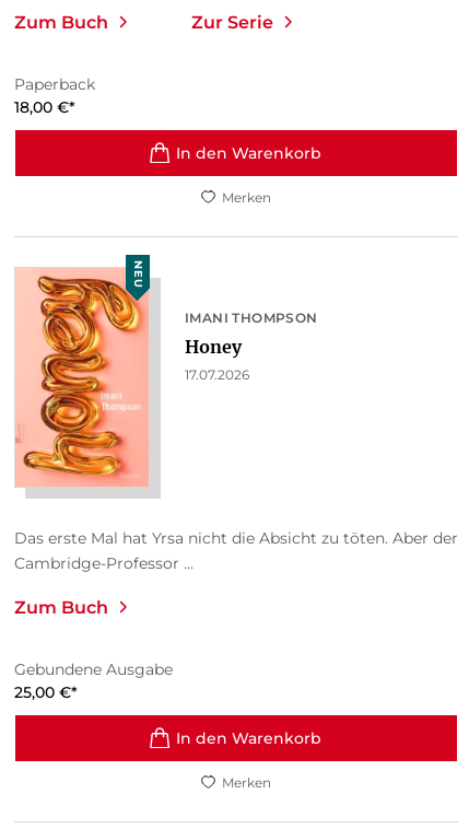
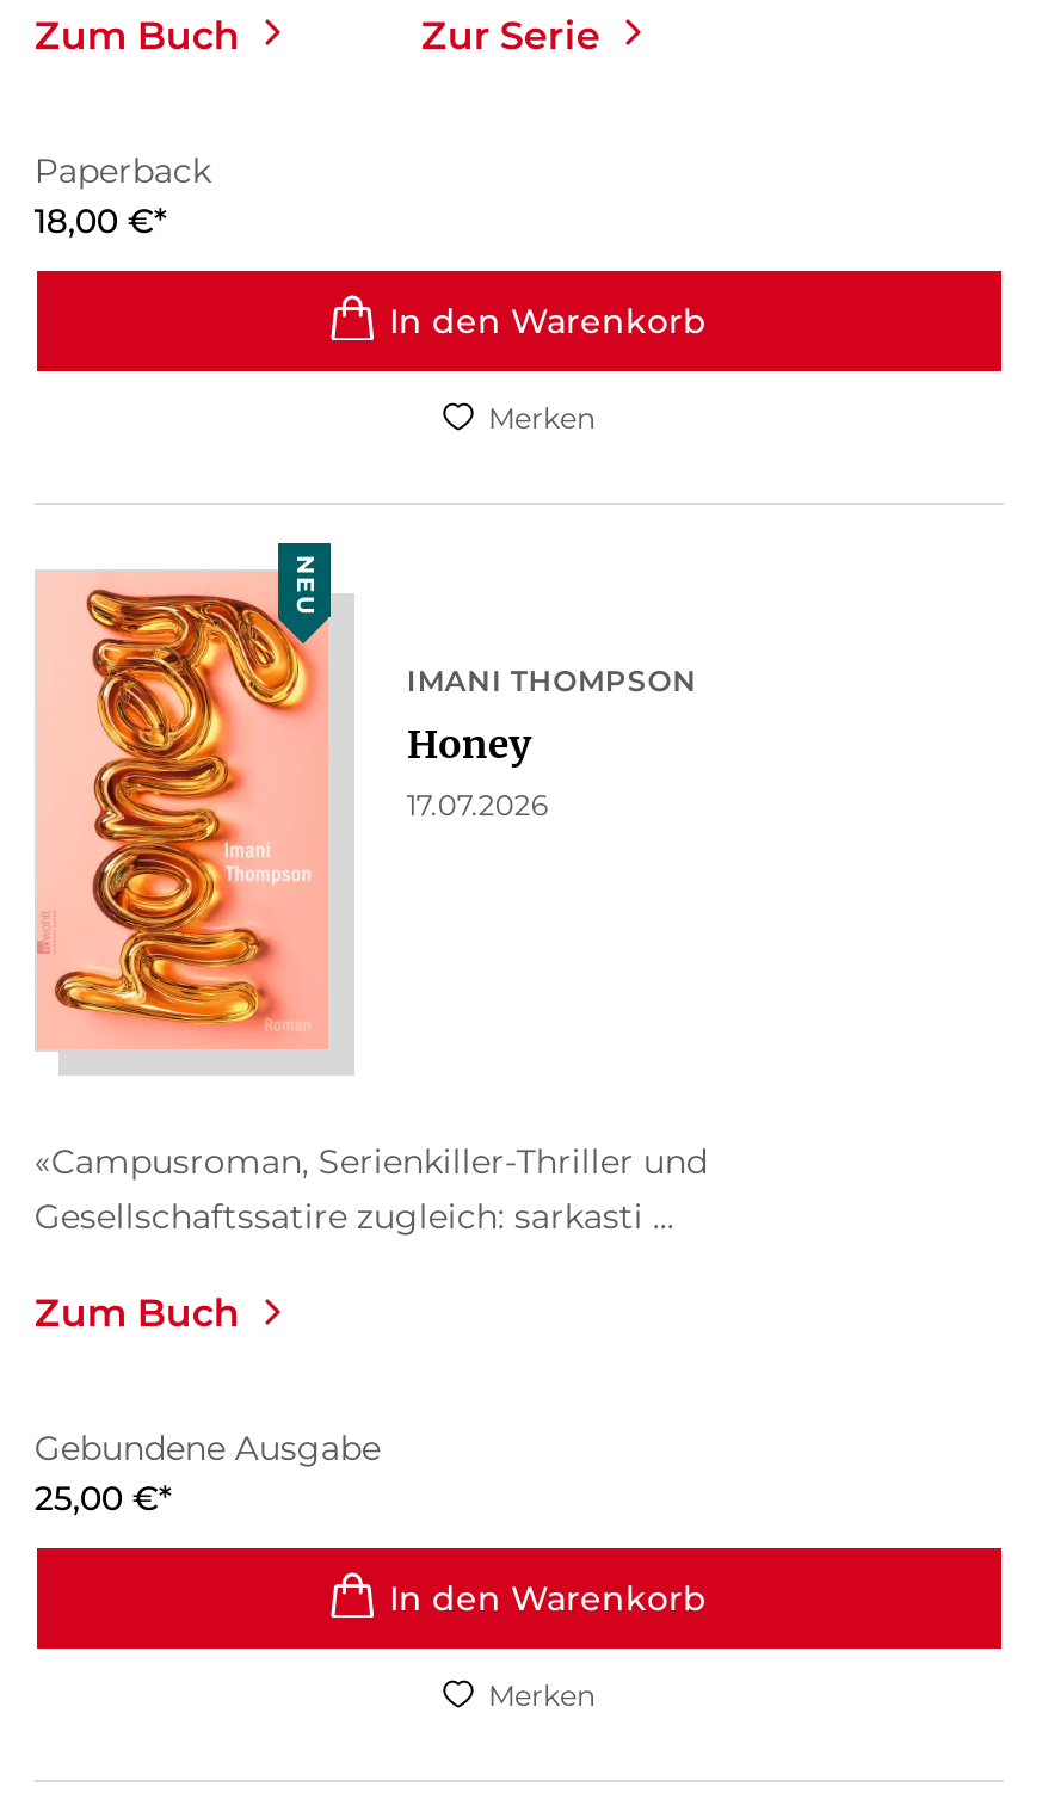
- Das erste Mal hat Yrsa nicht die Absicht zu töten. Aber der
- Cambridge-Professor ...
+ «Campusroman, Serienkiller-Thriller und
+ Gesellschaftssatire zugleich: sarkasti ...
